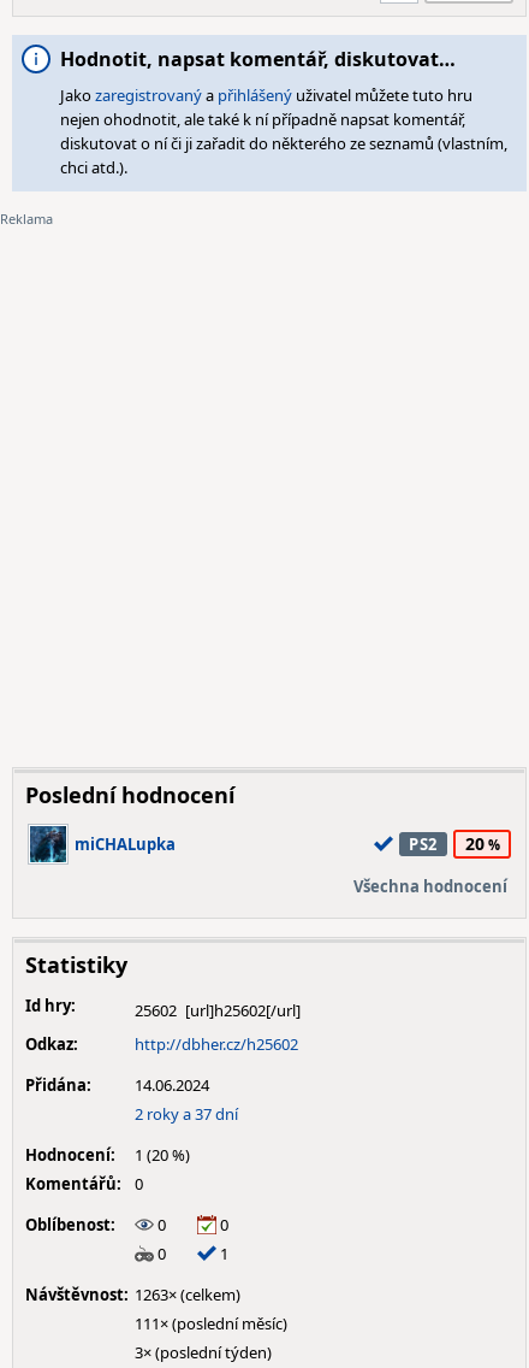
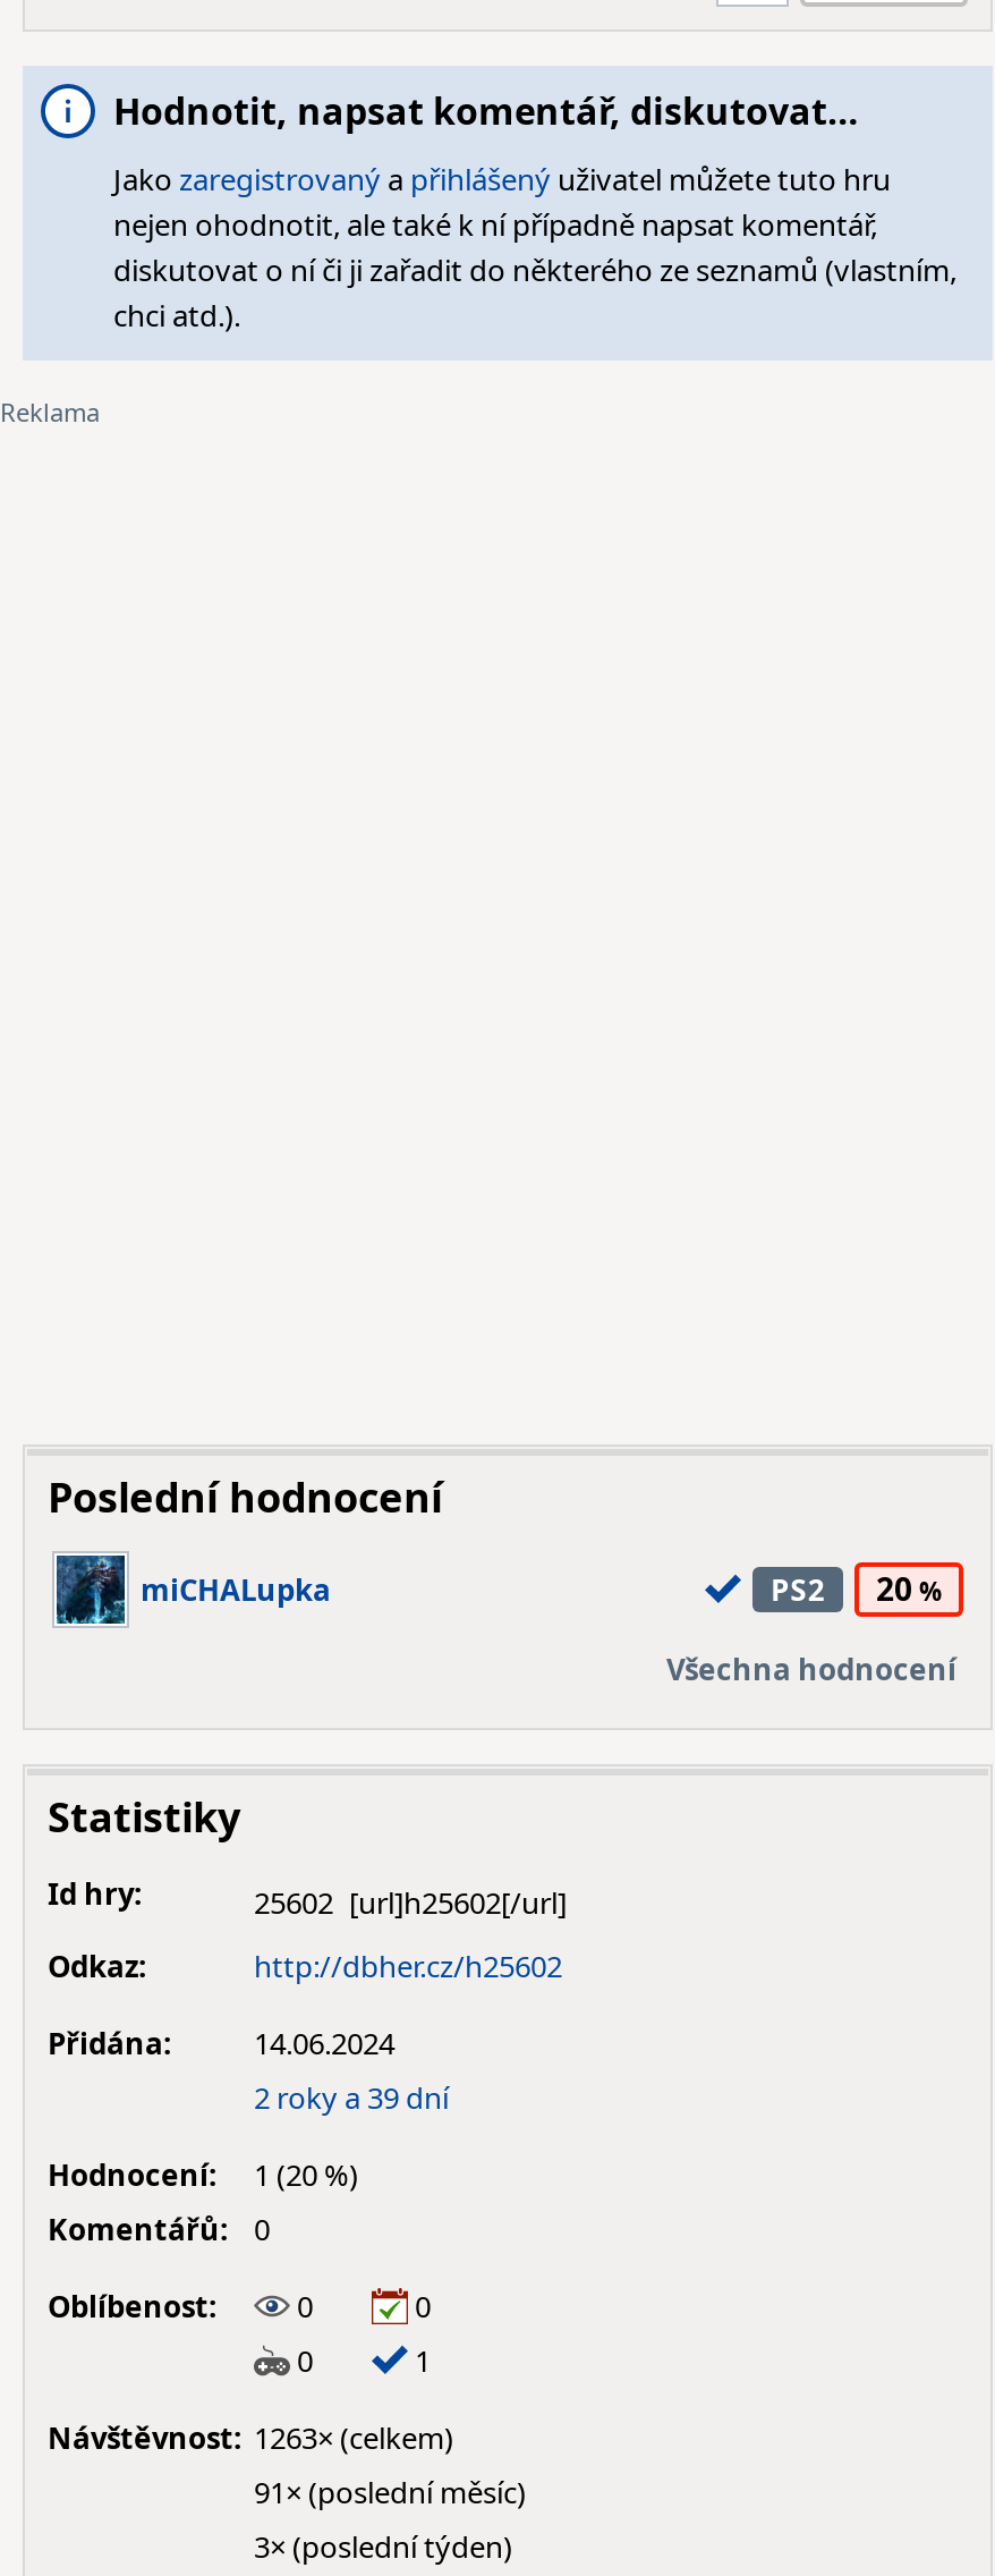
- 2 roky a 37 dní
+ 2 roky a 39 dní

- 111× (poslední měsíc)
+ 91× (poslední měsíc)
